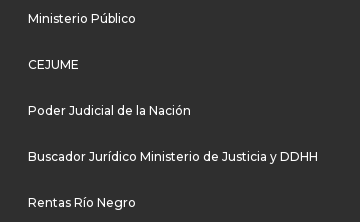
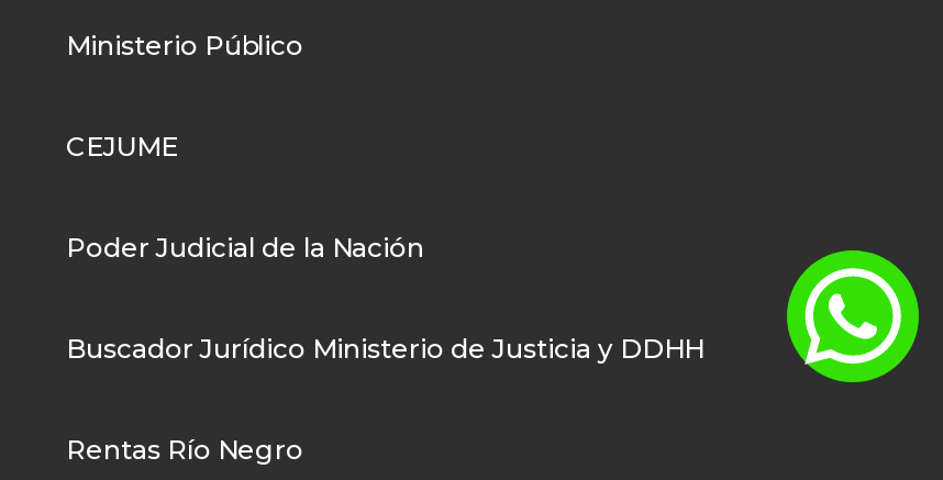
+ [image]
